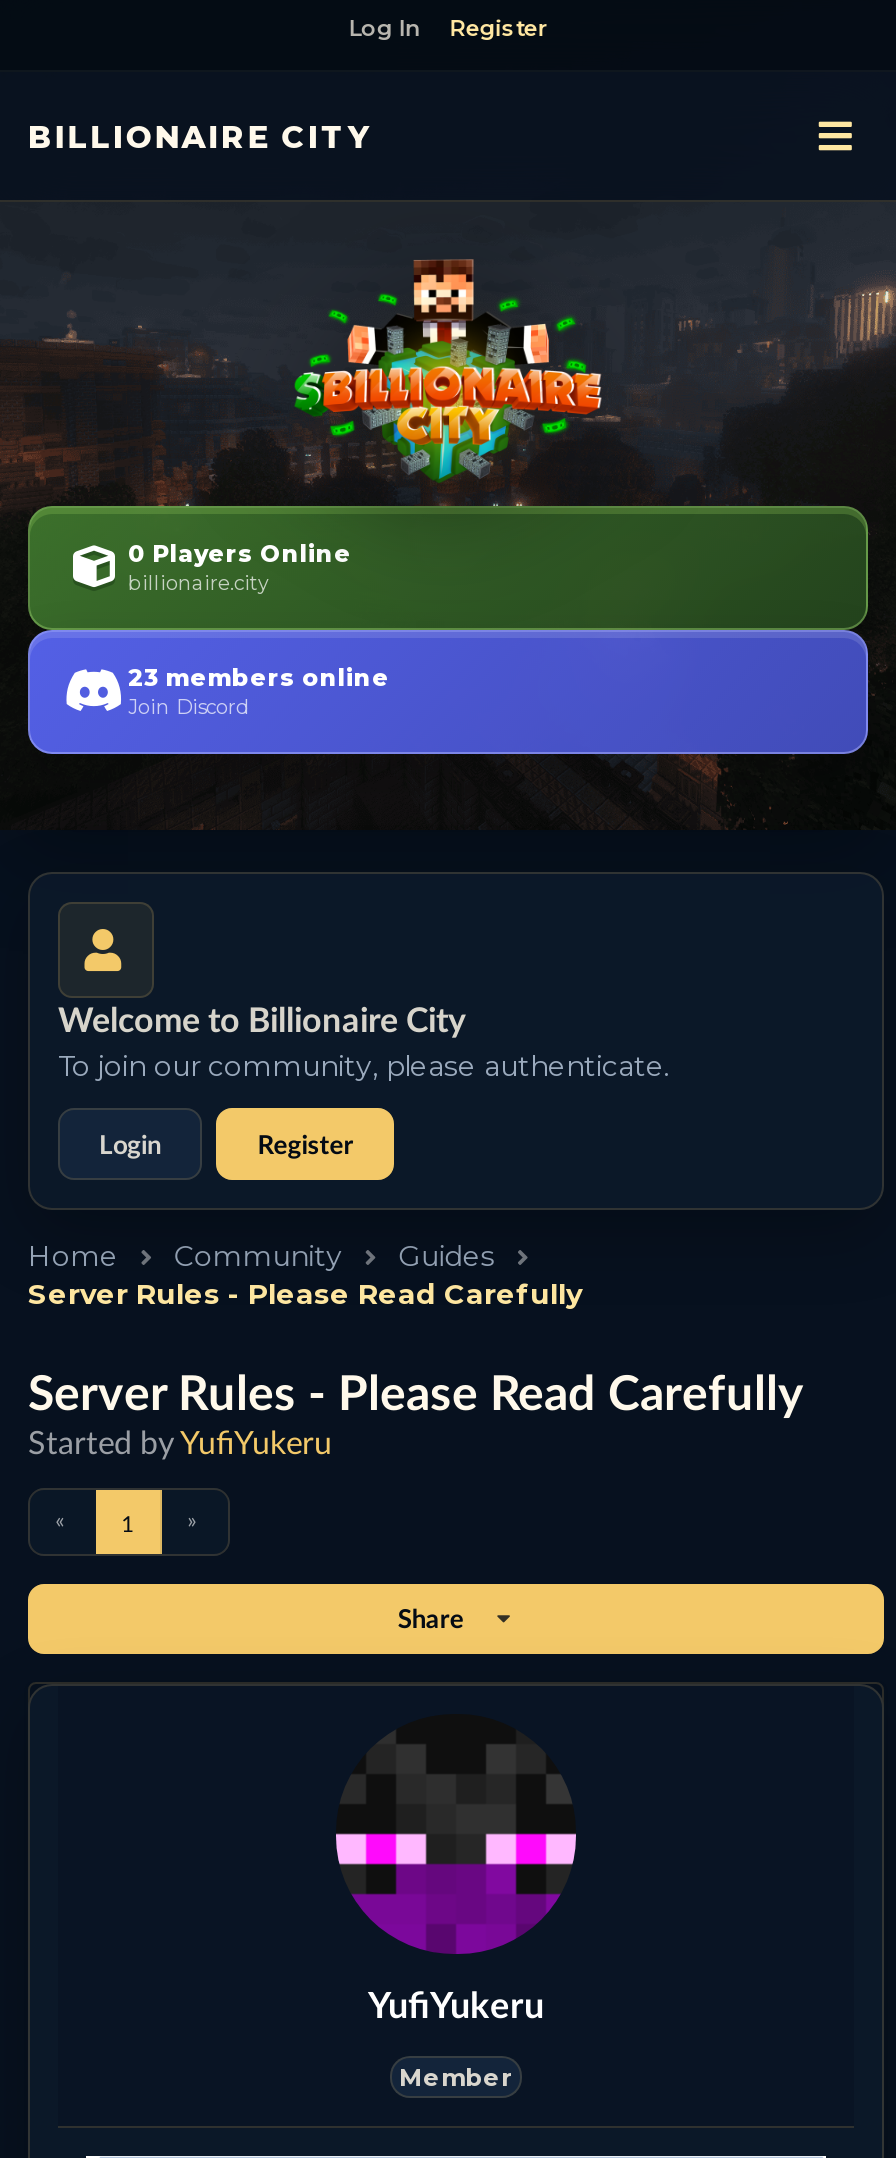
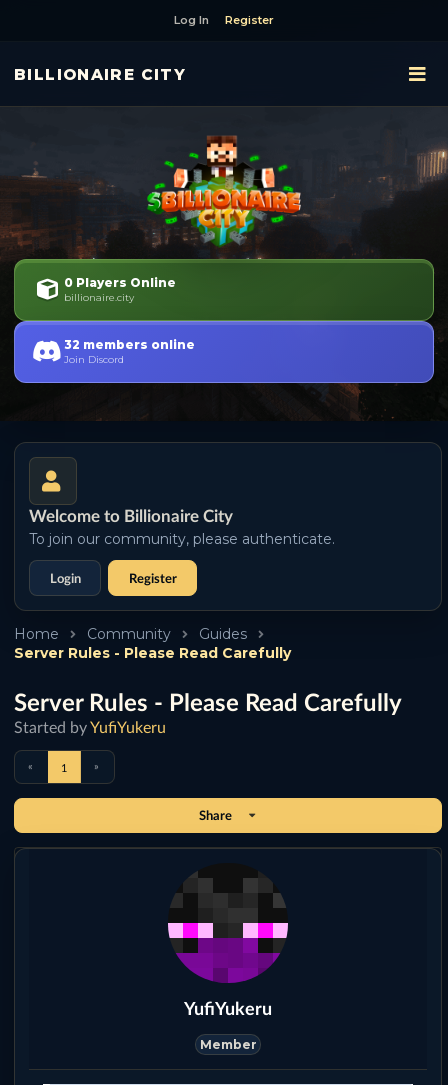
- 23 members online
+ 32 members online
